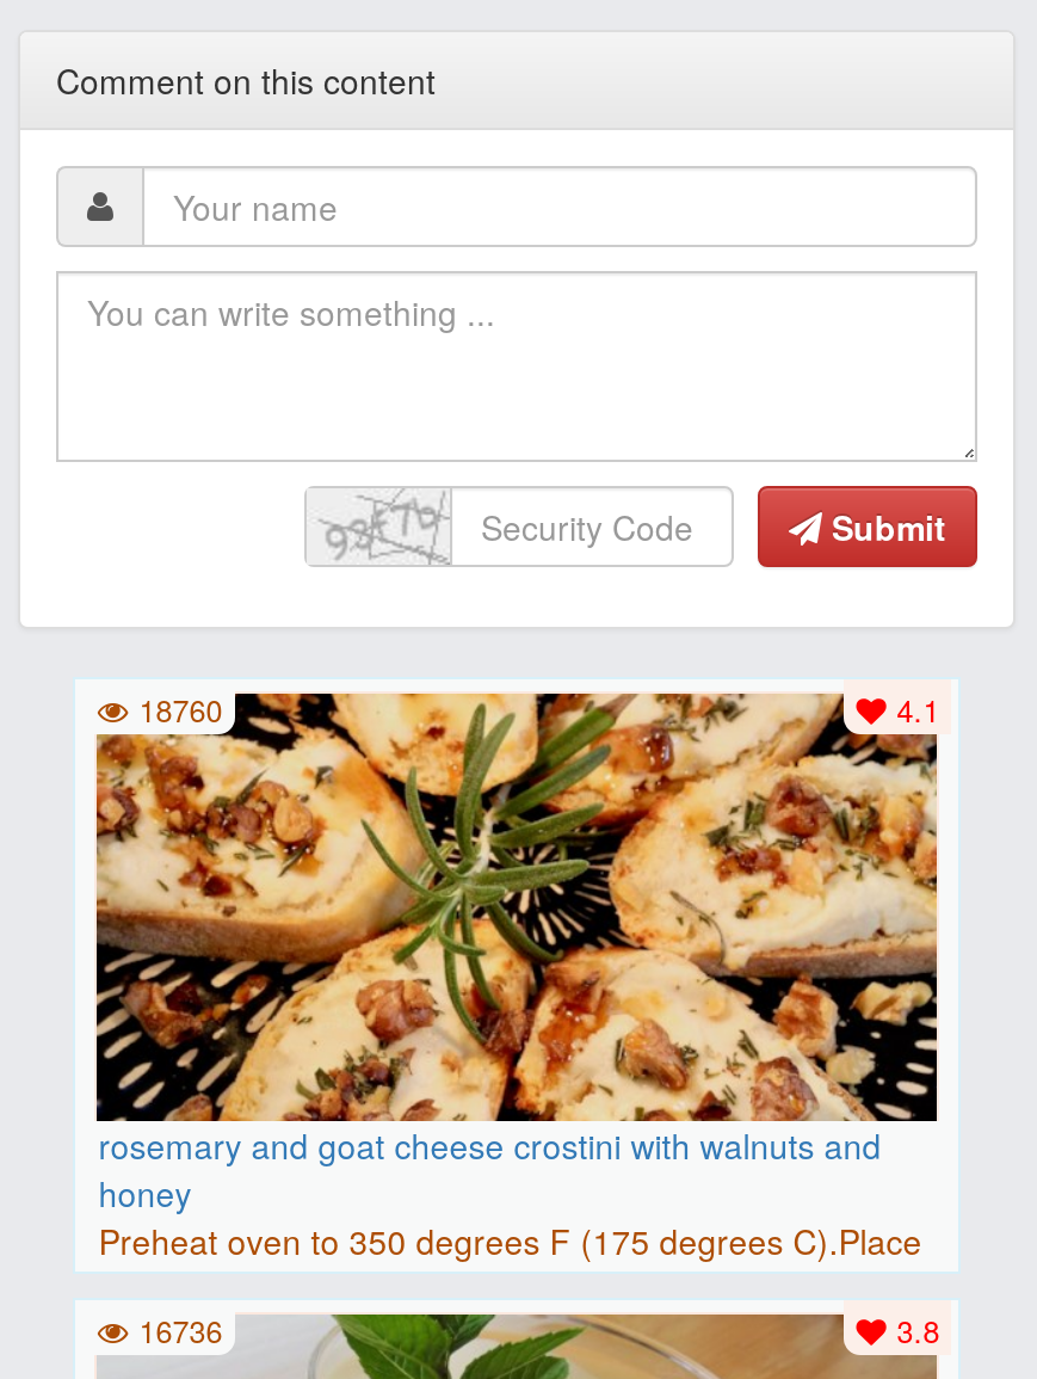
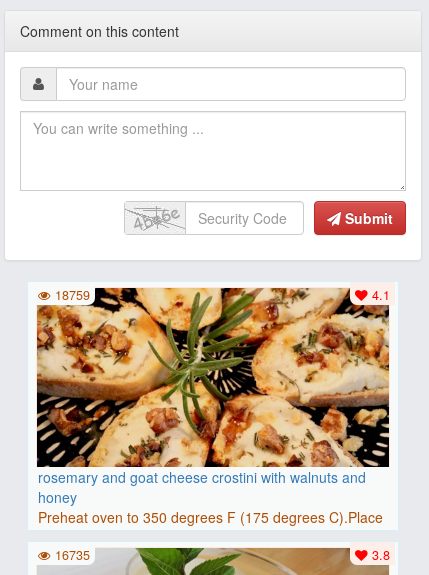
- 18760
+ 18759

- 16736
+ 16735
